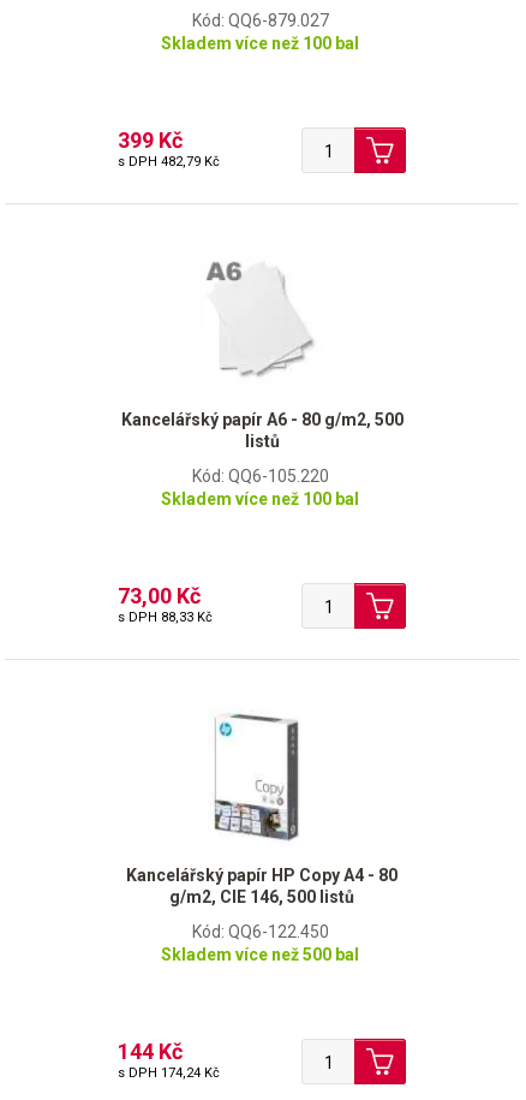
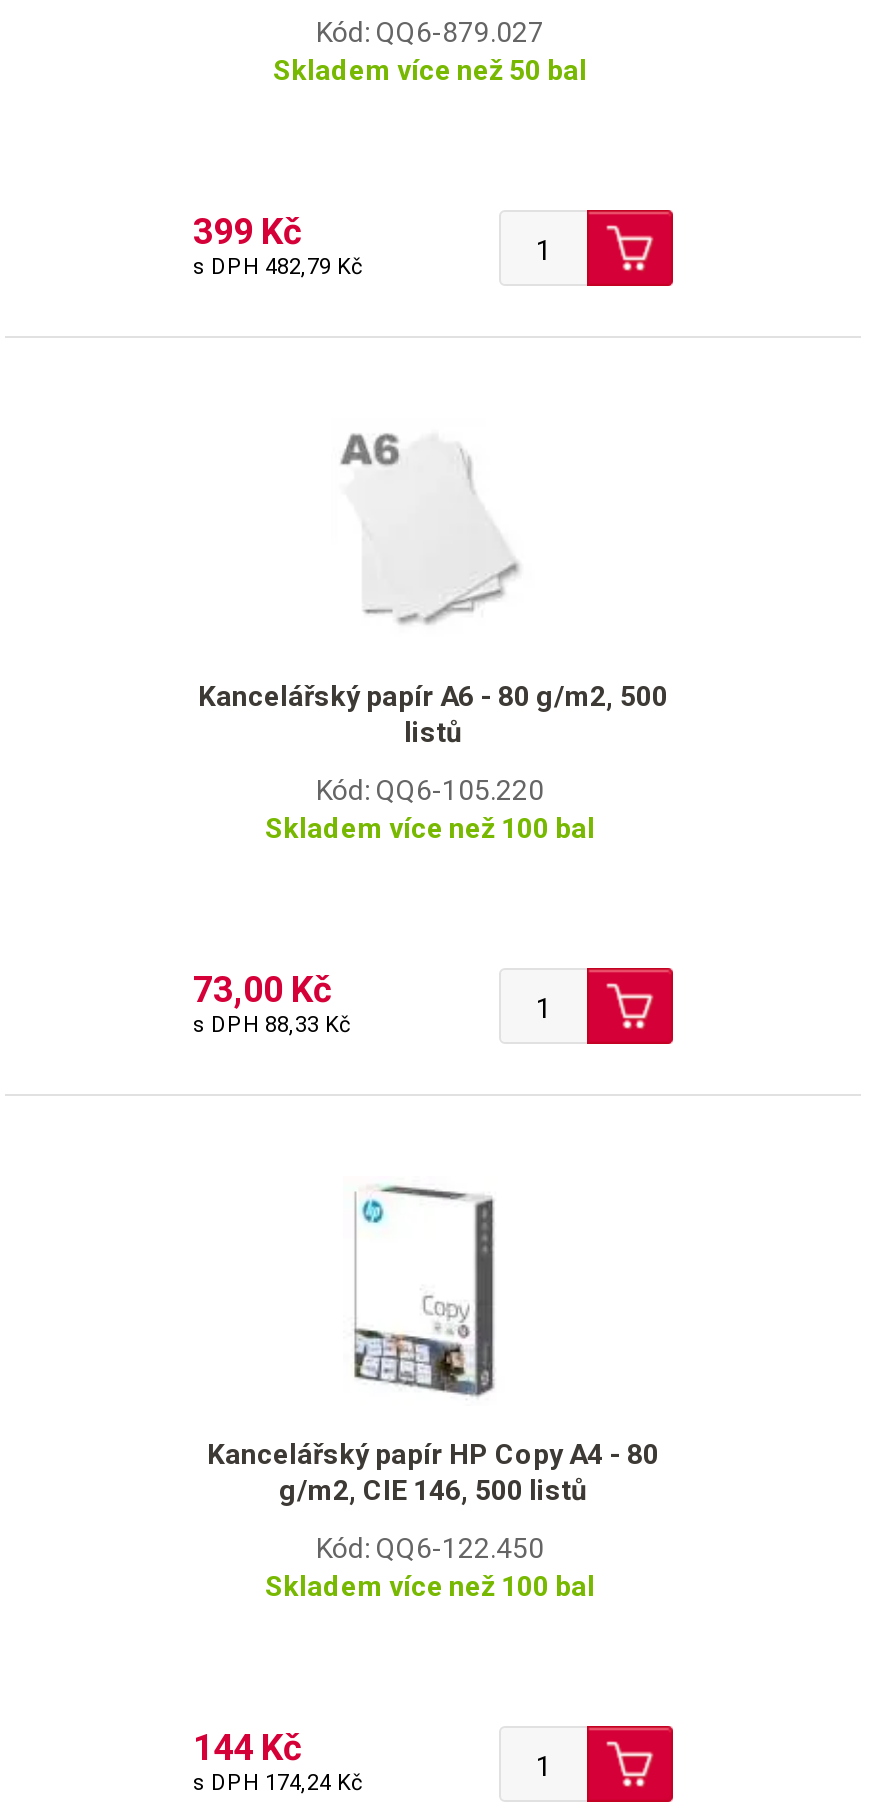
- Skladem více než 100 bal
+ Skladem více než 50 bal

- Skladem více než 500 bal
+ Skladem více než 100 bal
